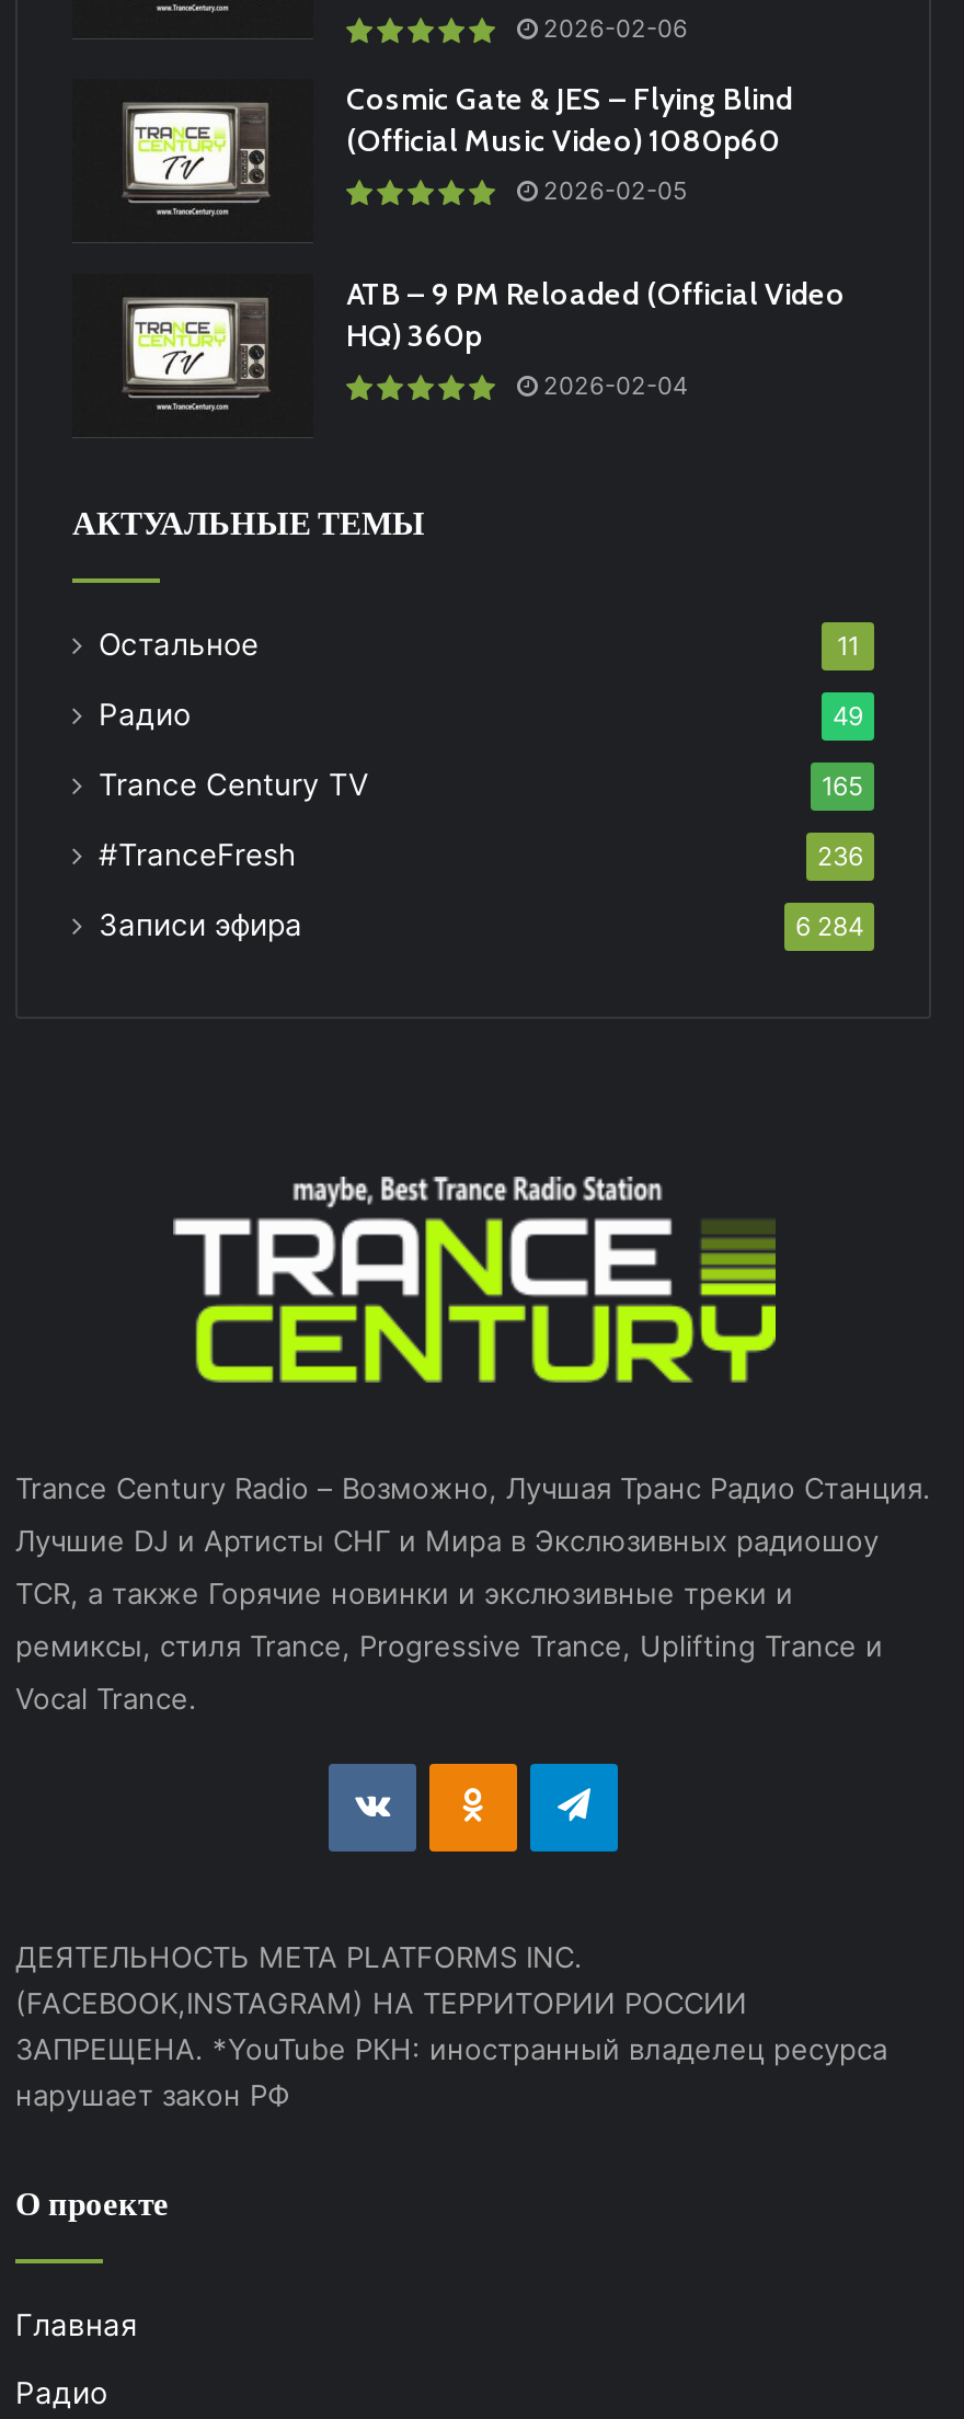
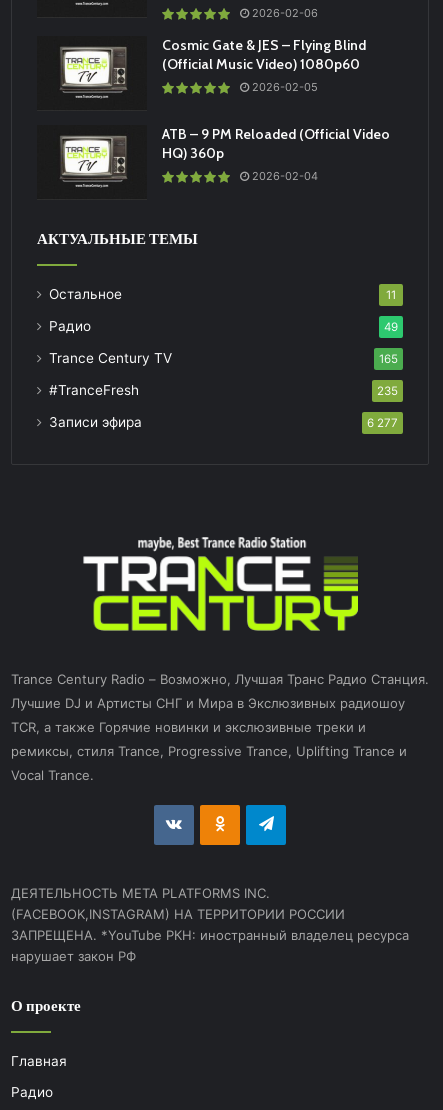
- 236
+ 235

- 6 284
+ 6 277
